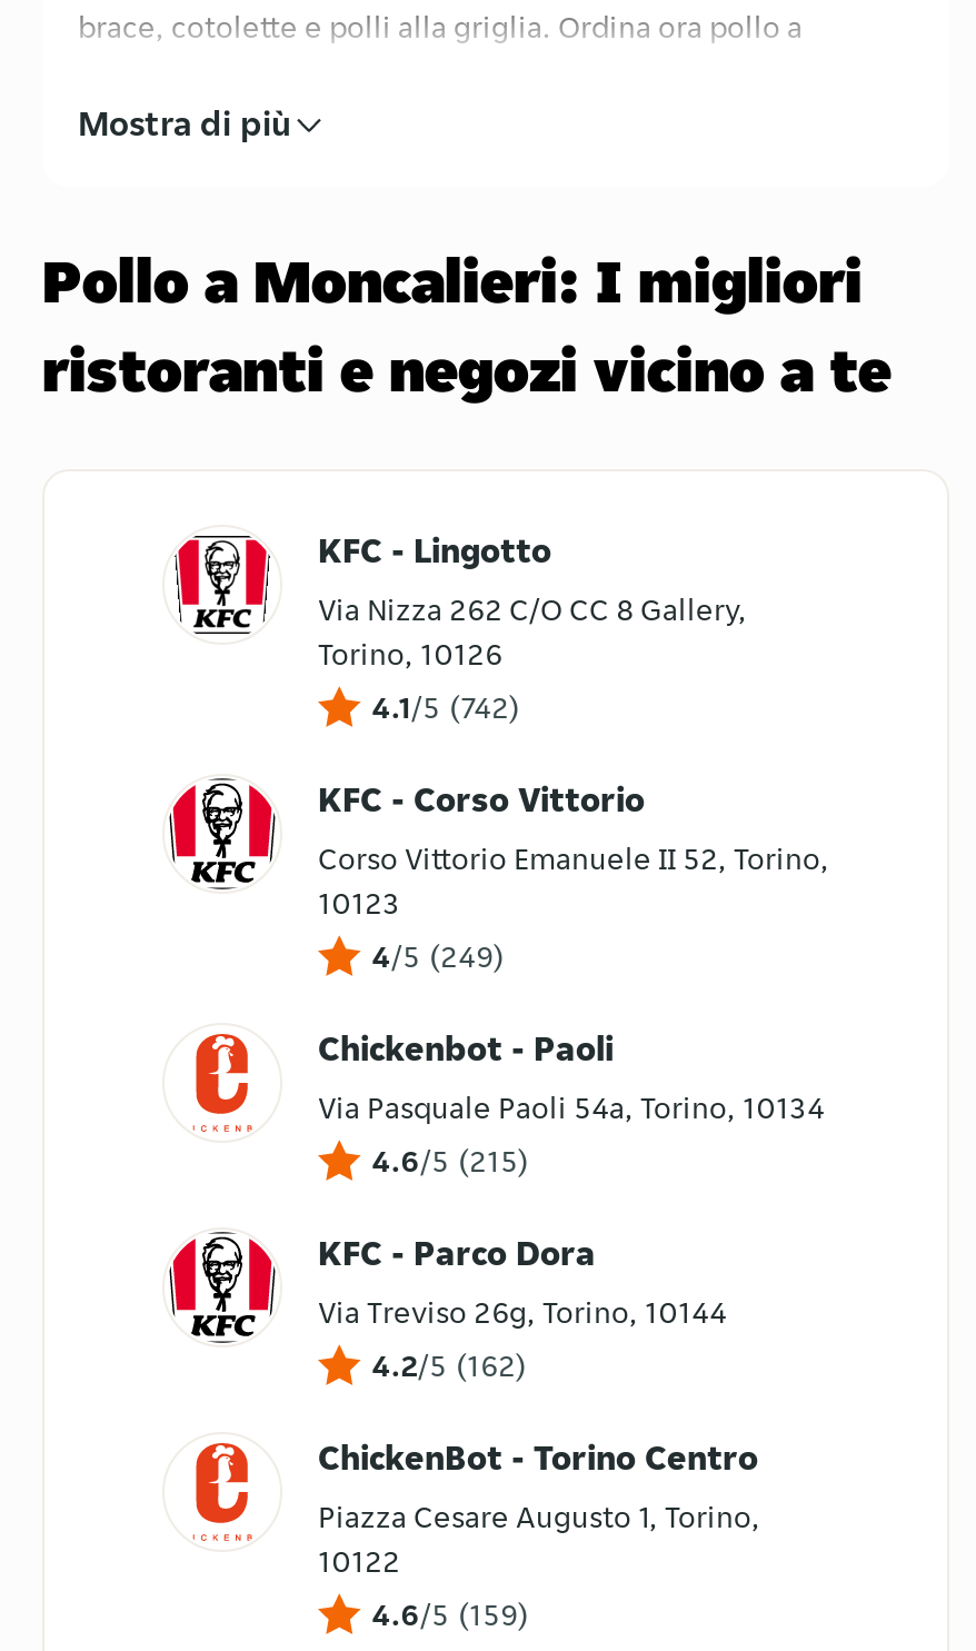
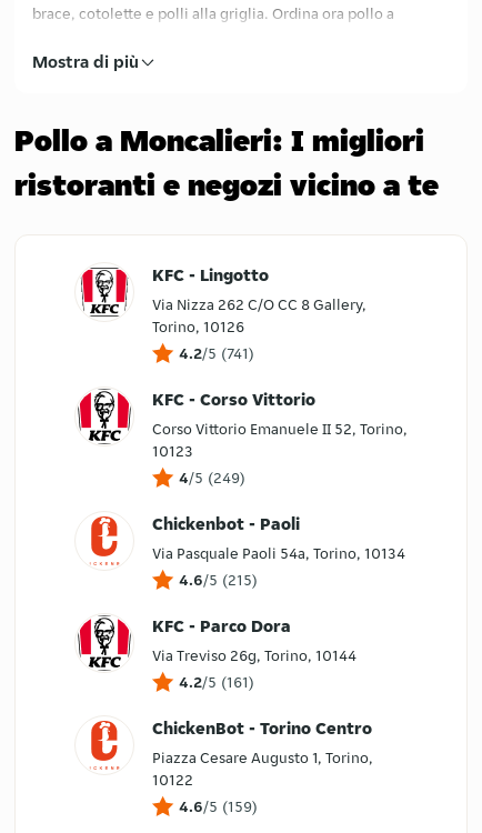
- 4.1/5 (742)
+ 4.2/5 (741)

- 4.2/5 (162)
+ 4.2/5 (161)
